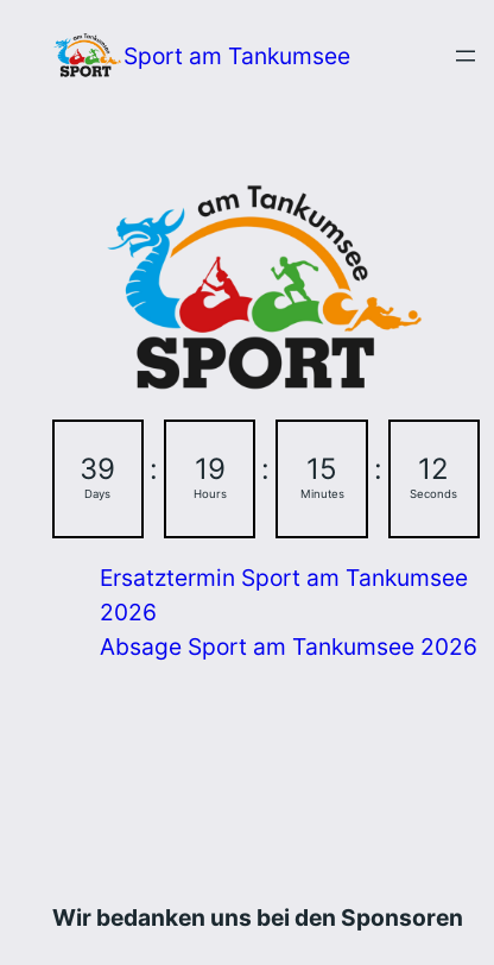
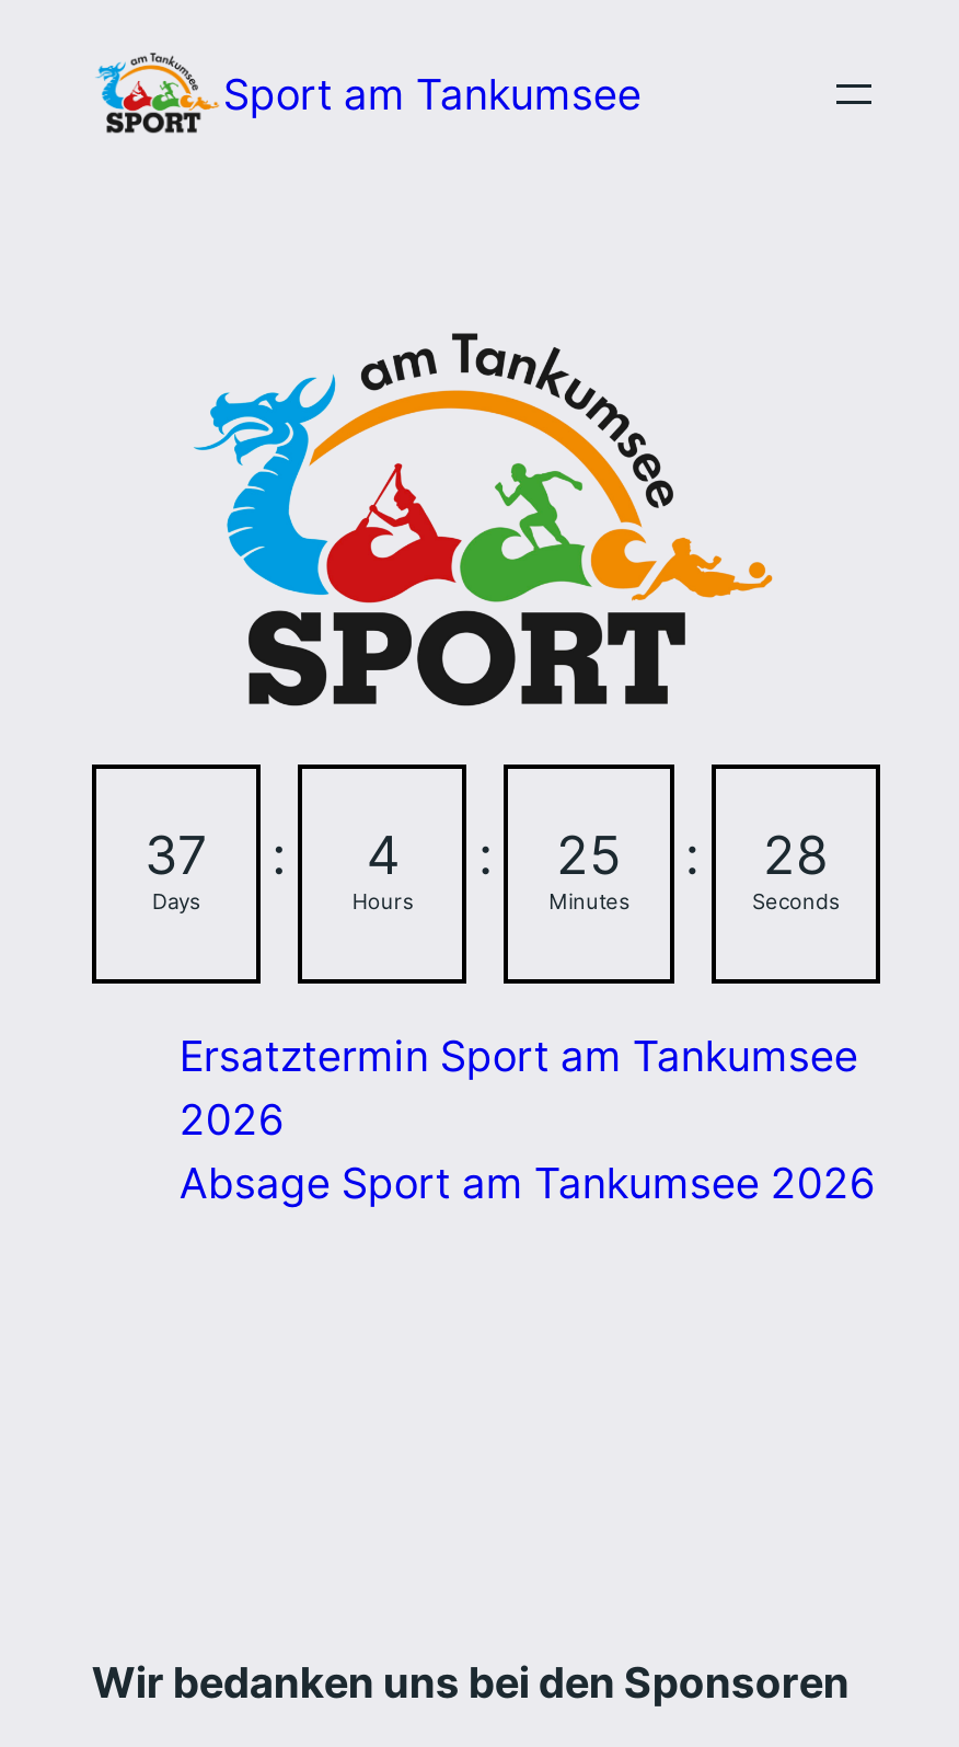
- 39
+ 37

- 19
+ 4

- 15
+ 25

- 12
+ 28
